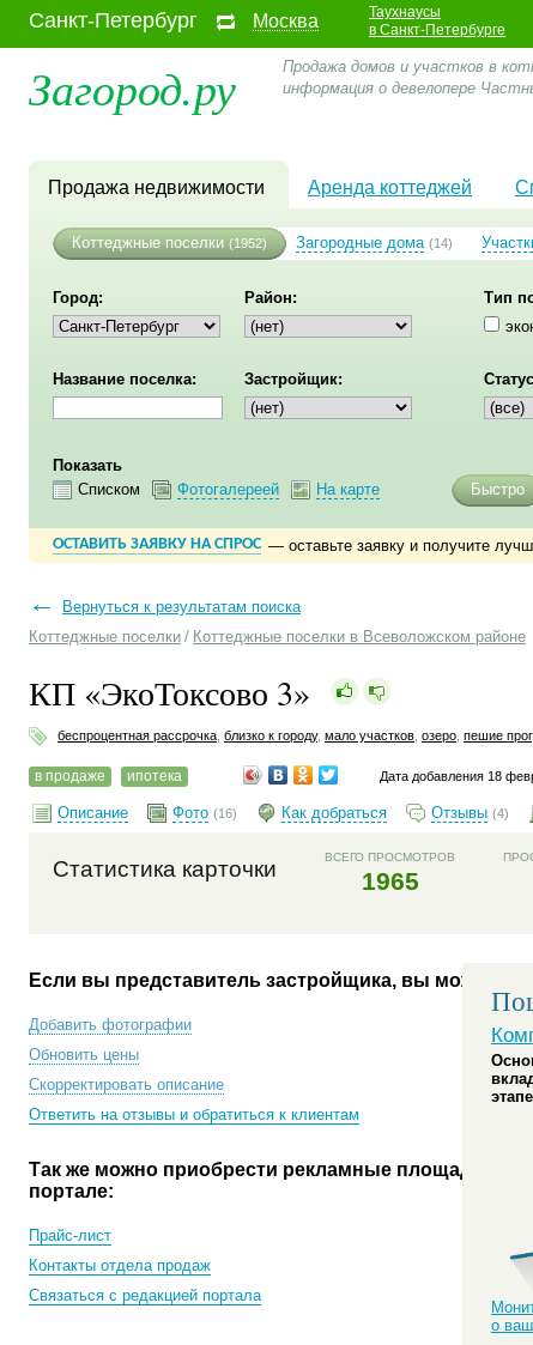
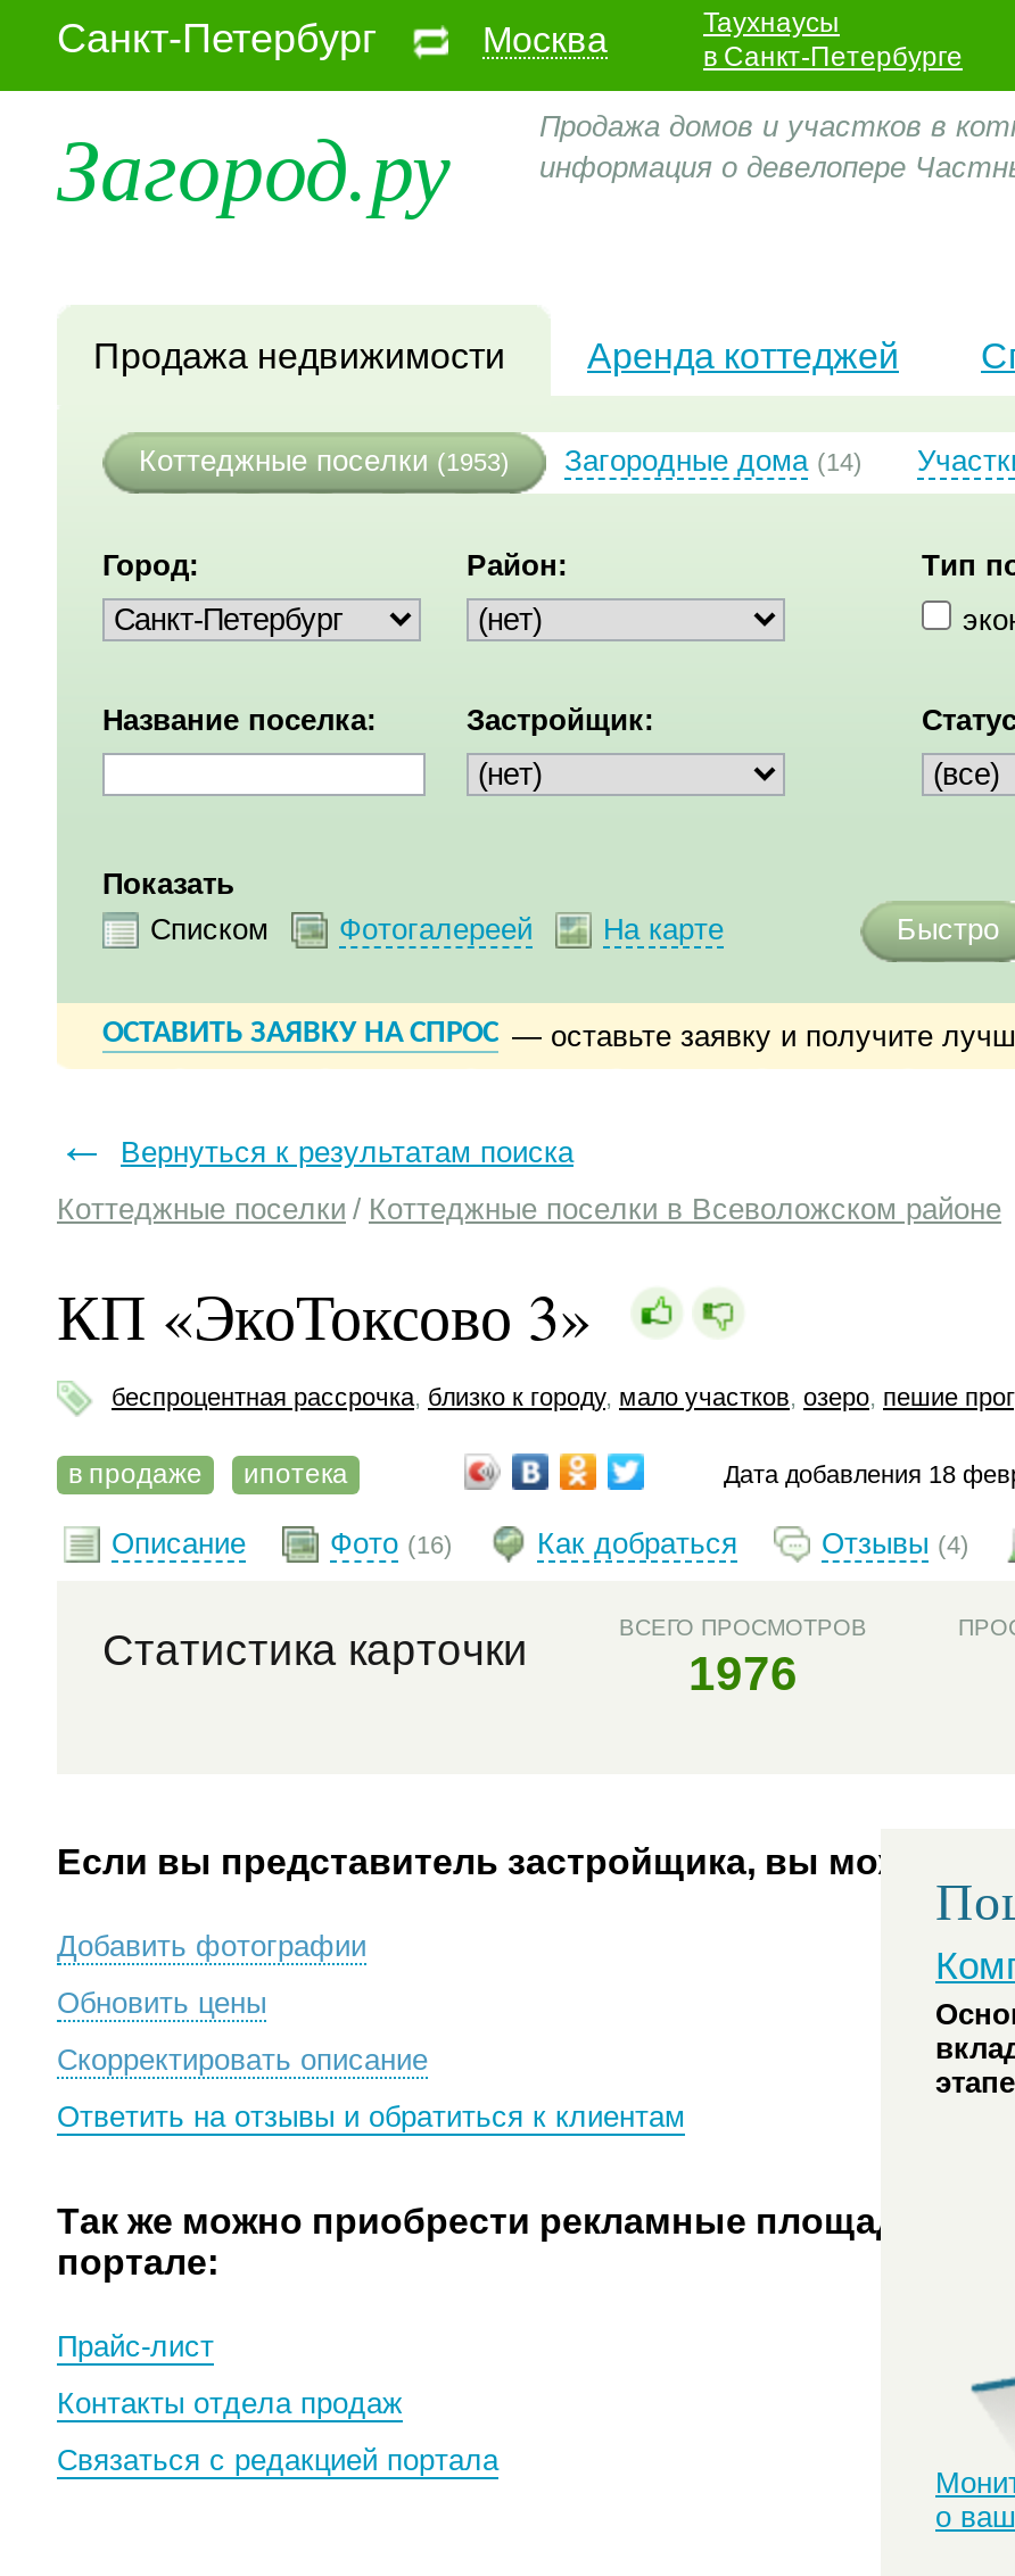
- Коттеджные поселки (1952)
+ Коттеджные поселки (1953)

- 1965
+ 1976
